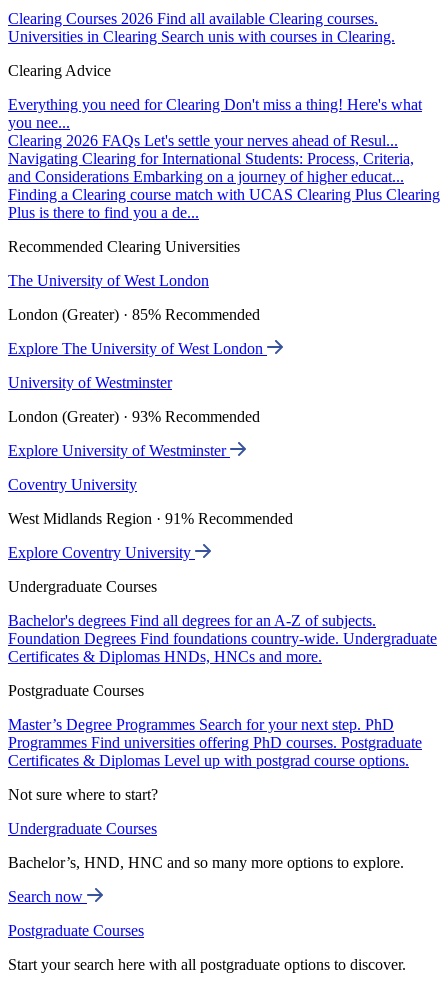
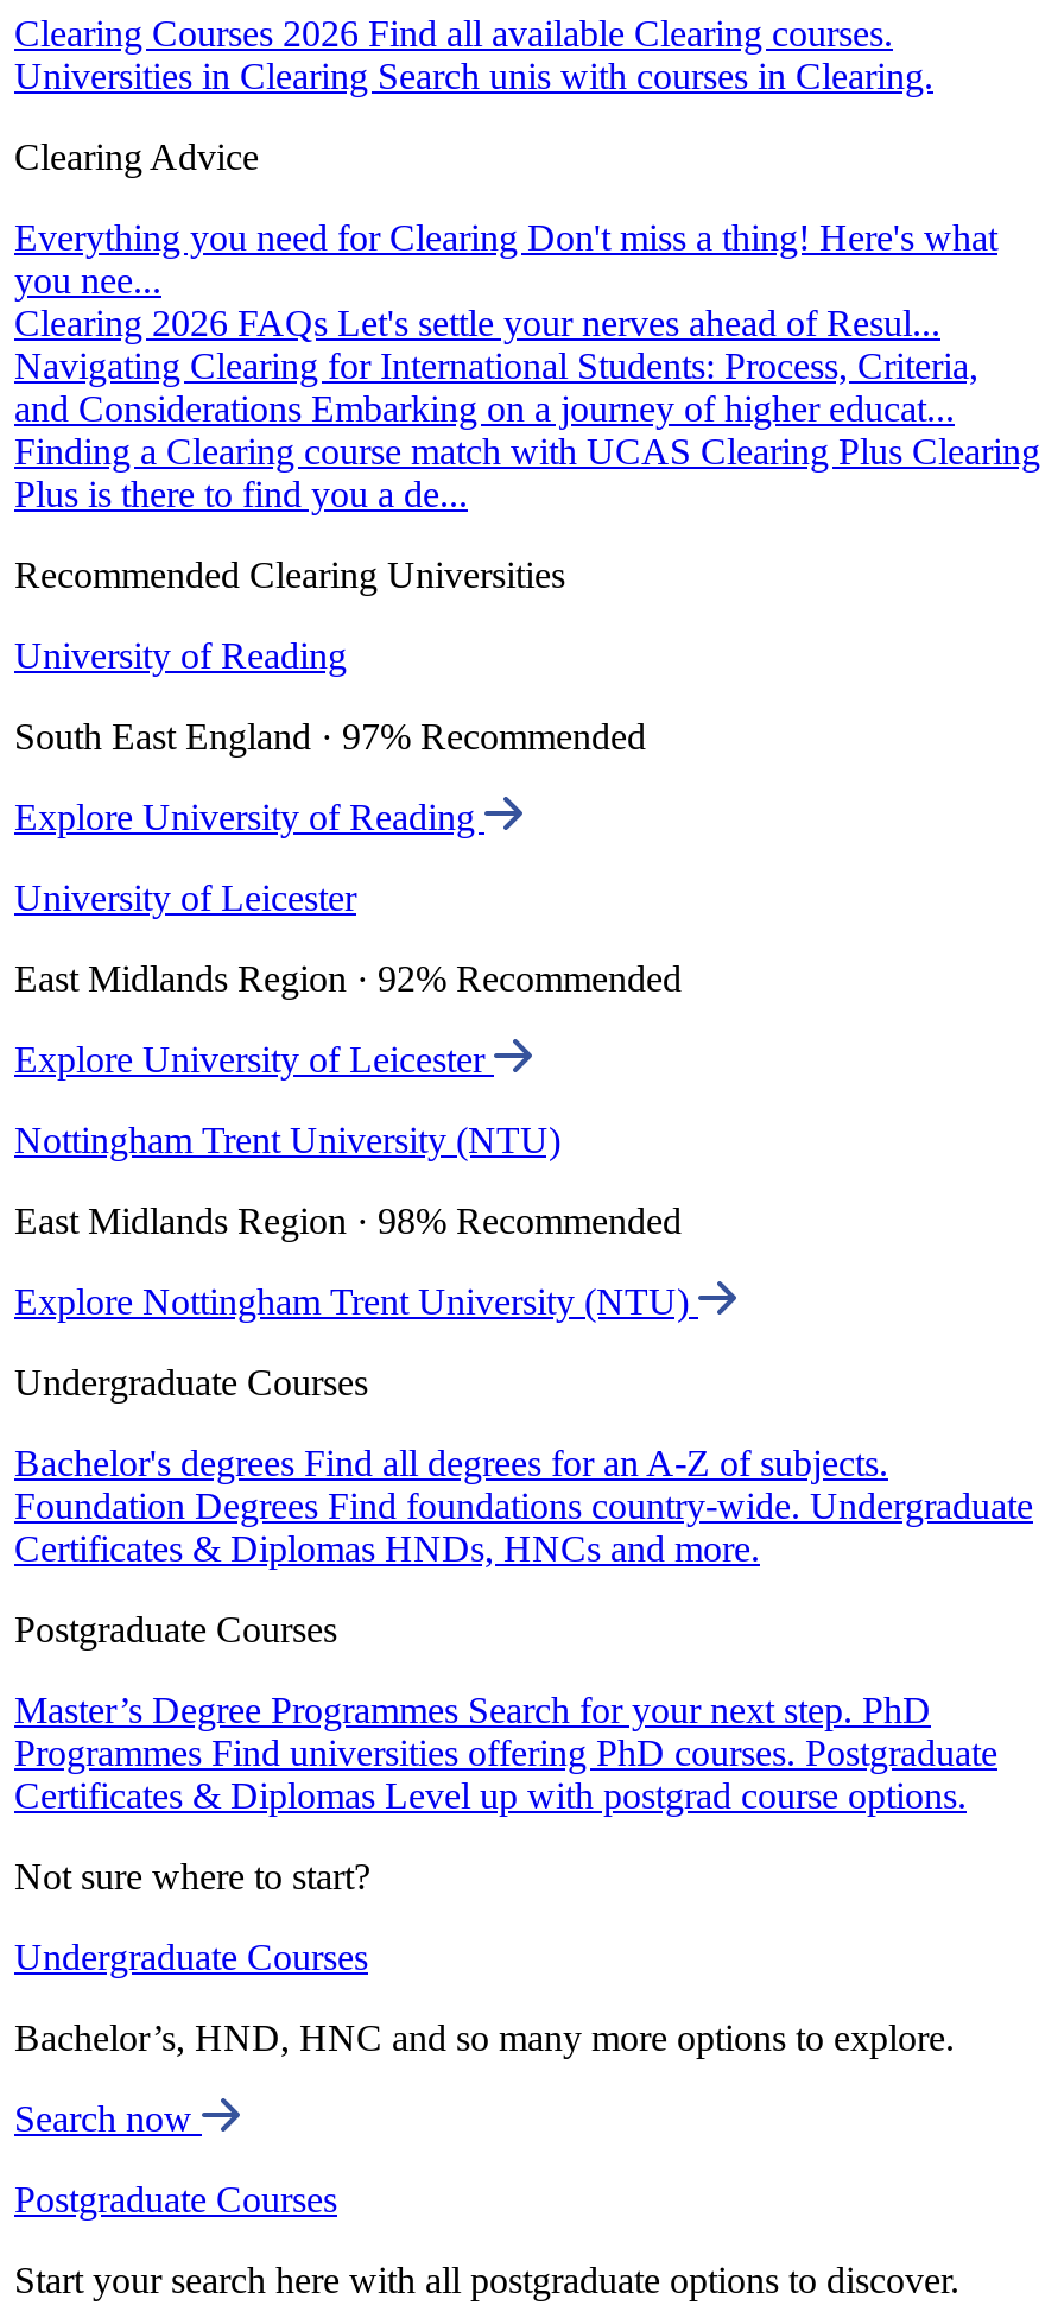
- The University of West London
+ University of Reading

- London (Greater) · 85% Recommended
+ South East England · 97% Recommended

- Explore The University of West London
+ Explore University of Reading

- University of Westminster
+ University of Leicester

- London (Greater) · 93% Recommended
+ East Midlands Region · 92% Recommended

- Explore University of Westminster
+ Explore University of Leicester

- Coventry University
+ Nottingham Trent University (NTU)

- West Midlands Region · 91% Recommended
+ East Midlands Region · 98% Recommended

- Explore Coventry University
+ Explore Nottingham Trent University (NTU)
